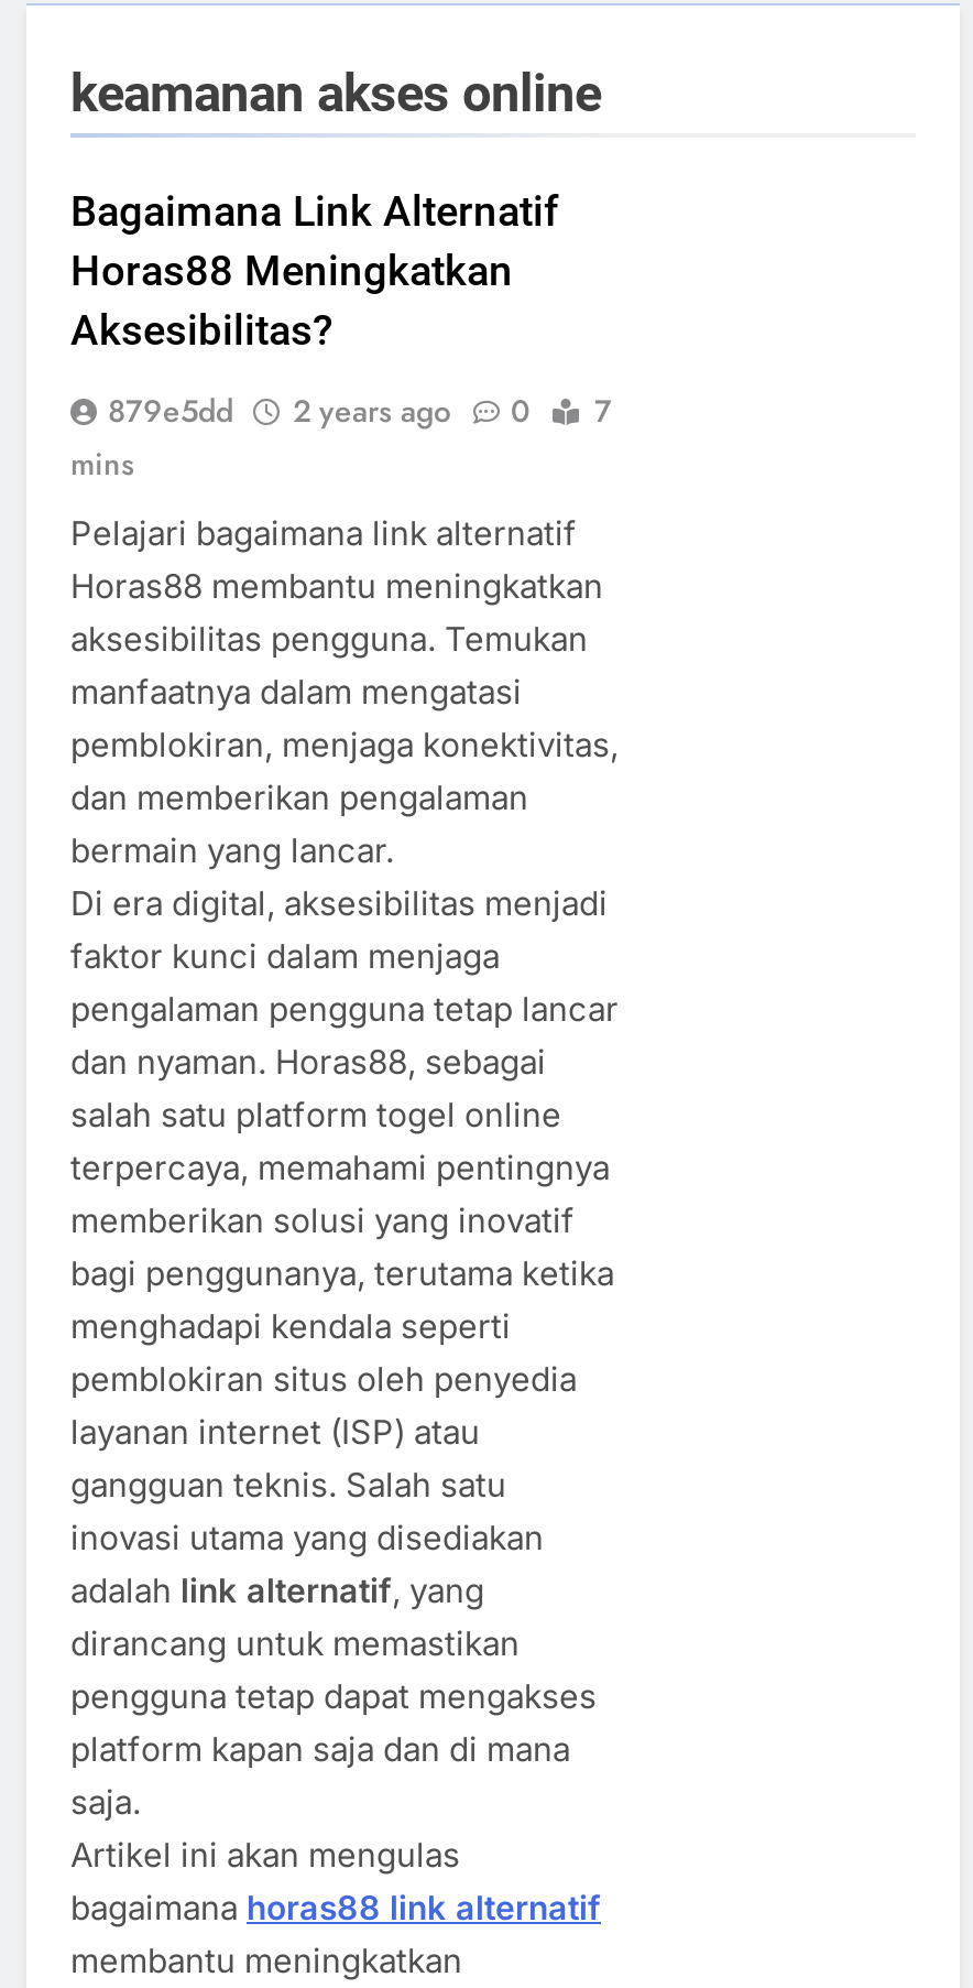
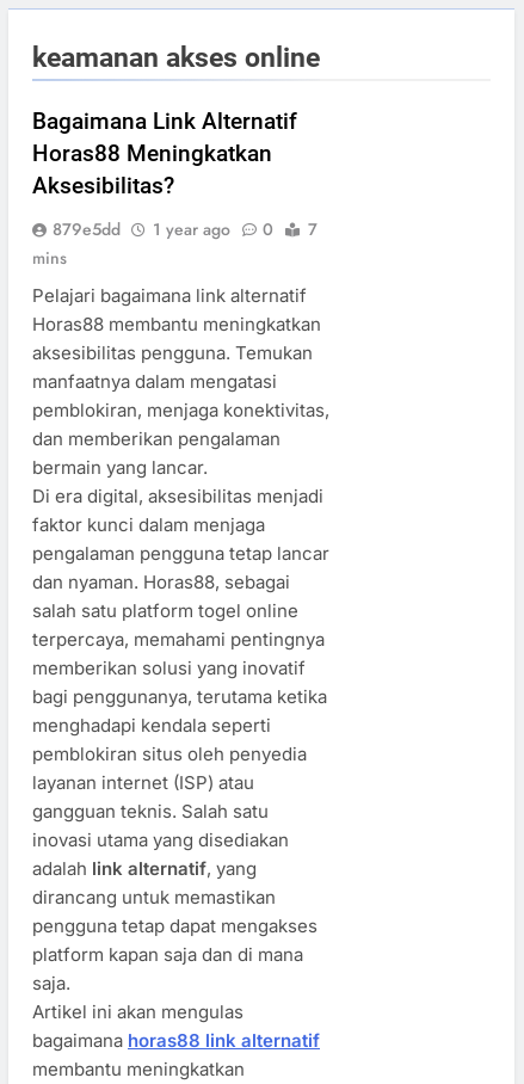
- 879e5dd 2 years ago 0 7
+ 879e5dd 1 year ago 0 7
